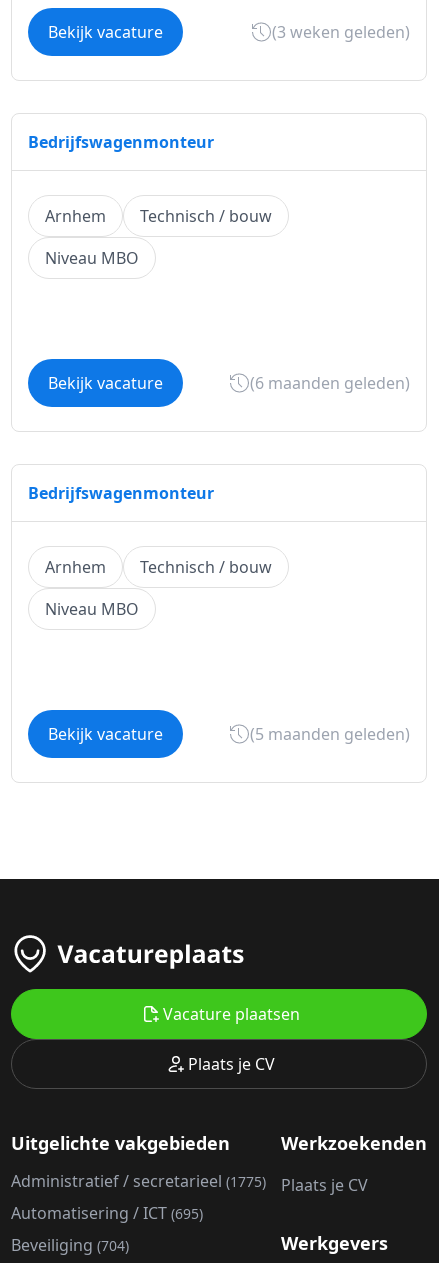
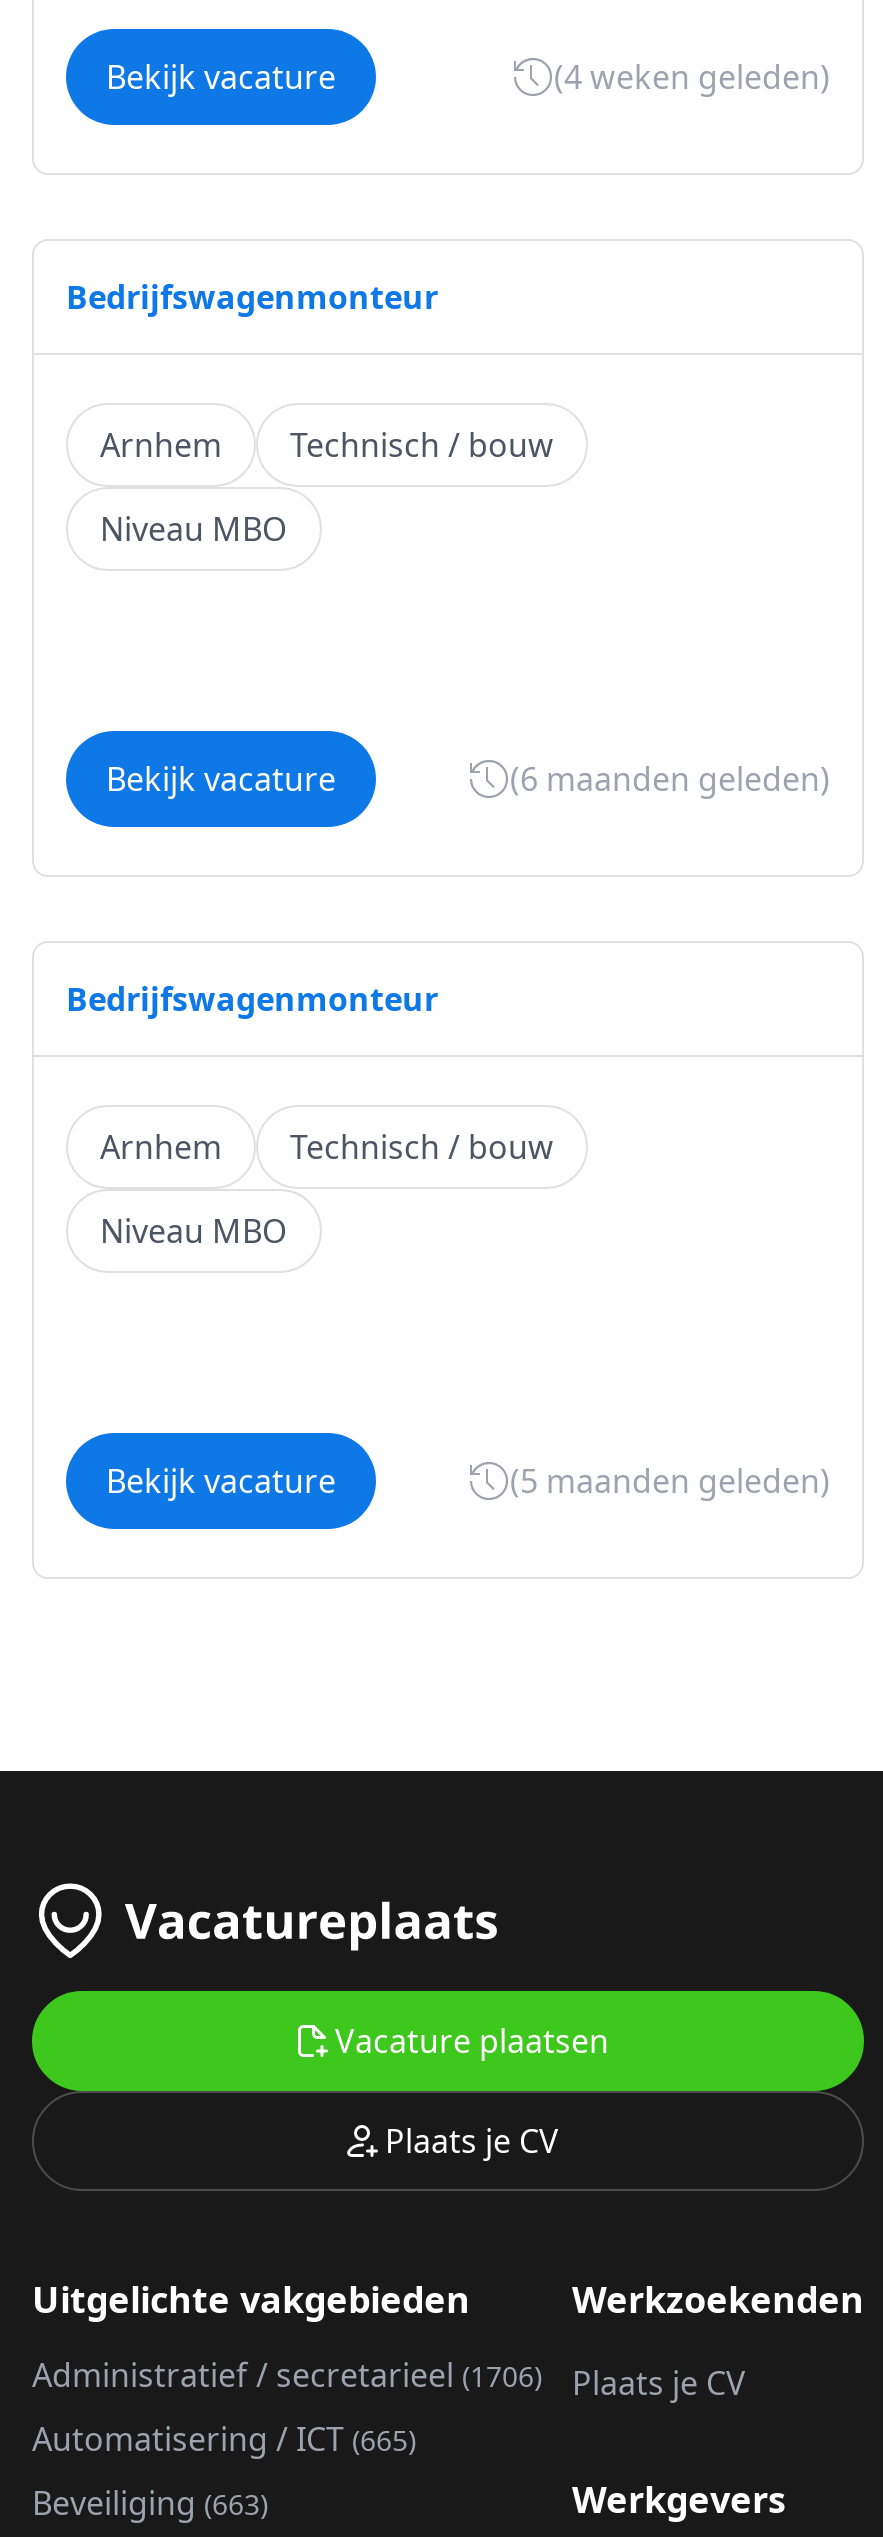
- (3 weken geleden)
+ (4 weken geleden)

- Administratief / secretarieel (1775)
+ Administratief / secretarieel (1706)

- Automatisering / ICT (695)
+ Automatisering / ICT (665)

- Beveiliging (704)
+ Beveiliging (663)
